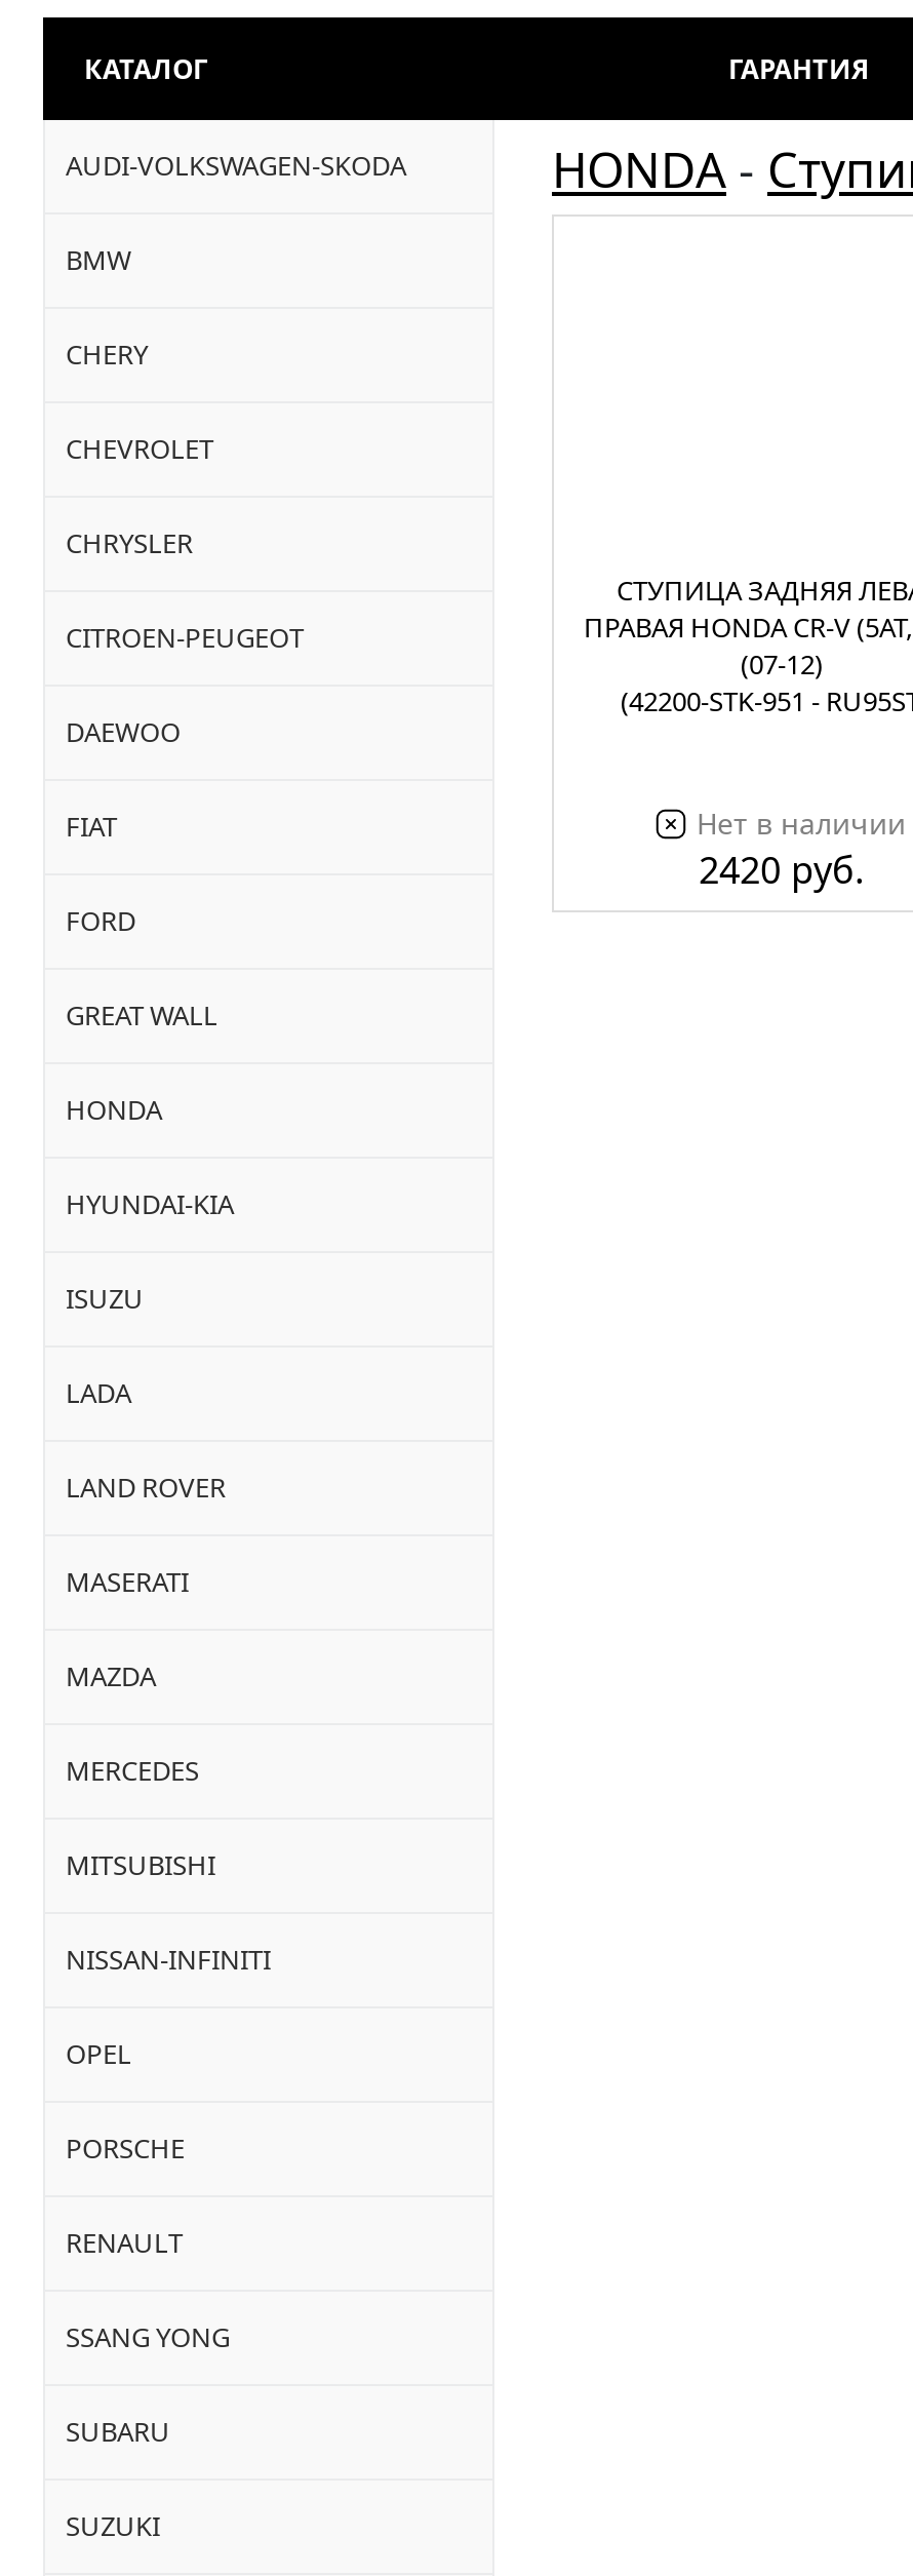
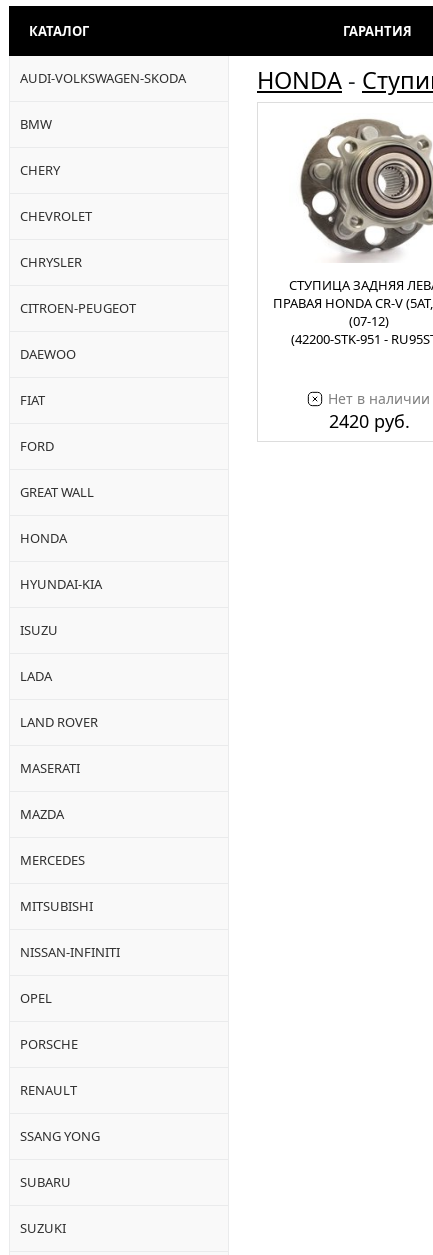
+ [image]
